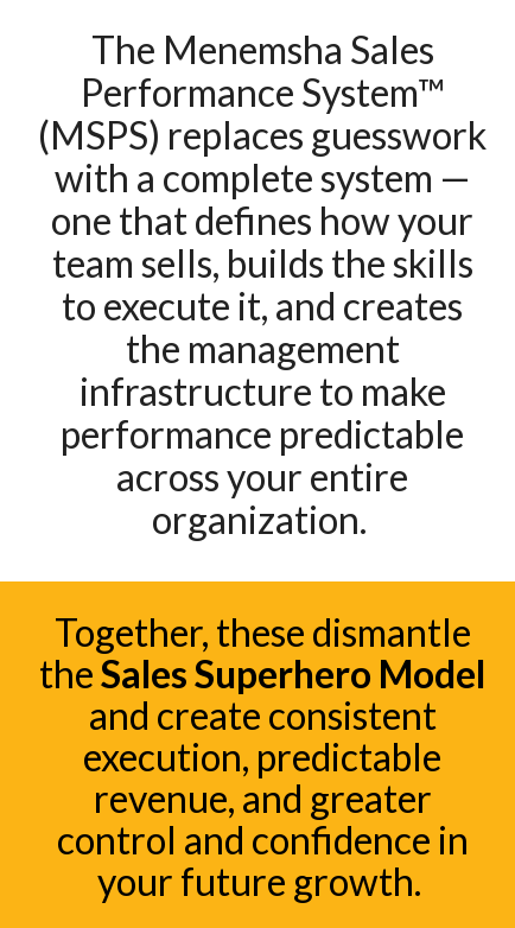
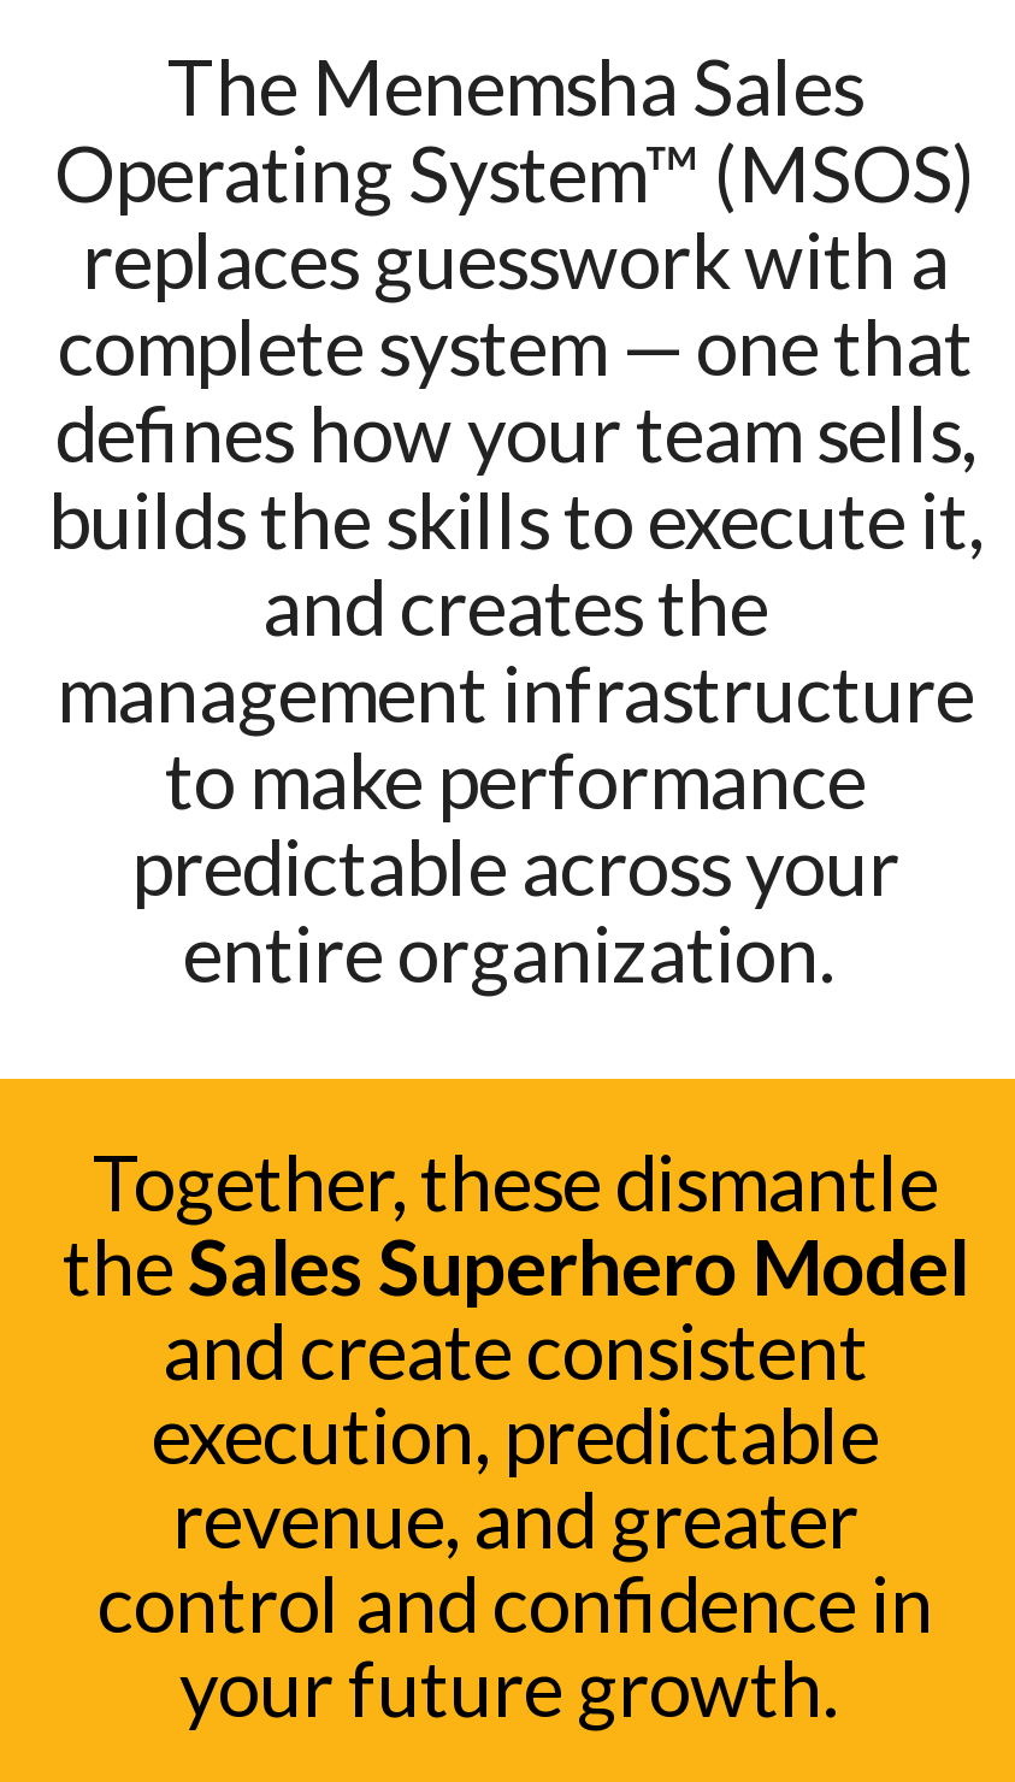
- Performance System™
- (MSPS) replaces guesswork
- with a complete system —
- one that defines how your
- team sells, builds the skills
- to execute it, and creates
- the management
- infrastructure to make
- performance predictable
- across your entire
- organization.
+ Operating System™ (MSOS)
+ replaces guesswork with a
+ complete system — one that
+ defines how your team sells,
+ builds the skills to execute it,
+ and creates the
+ management infrastructure
+ to make performance
+ predictable across your
+ entire organization.
